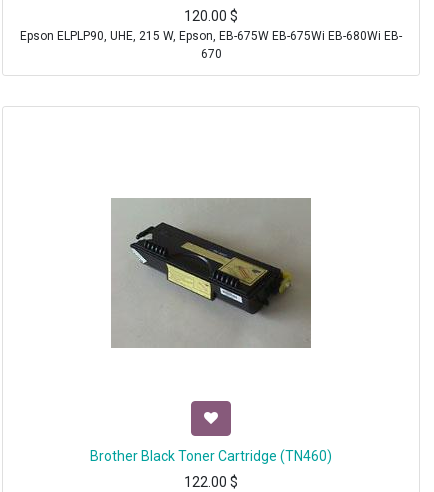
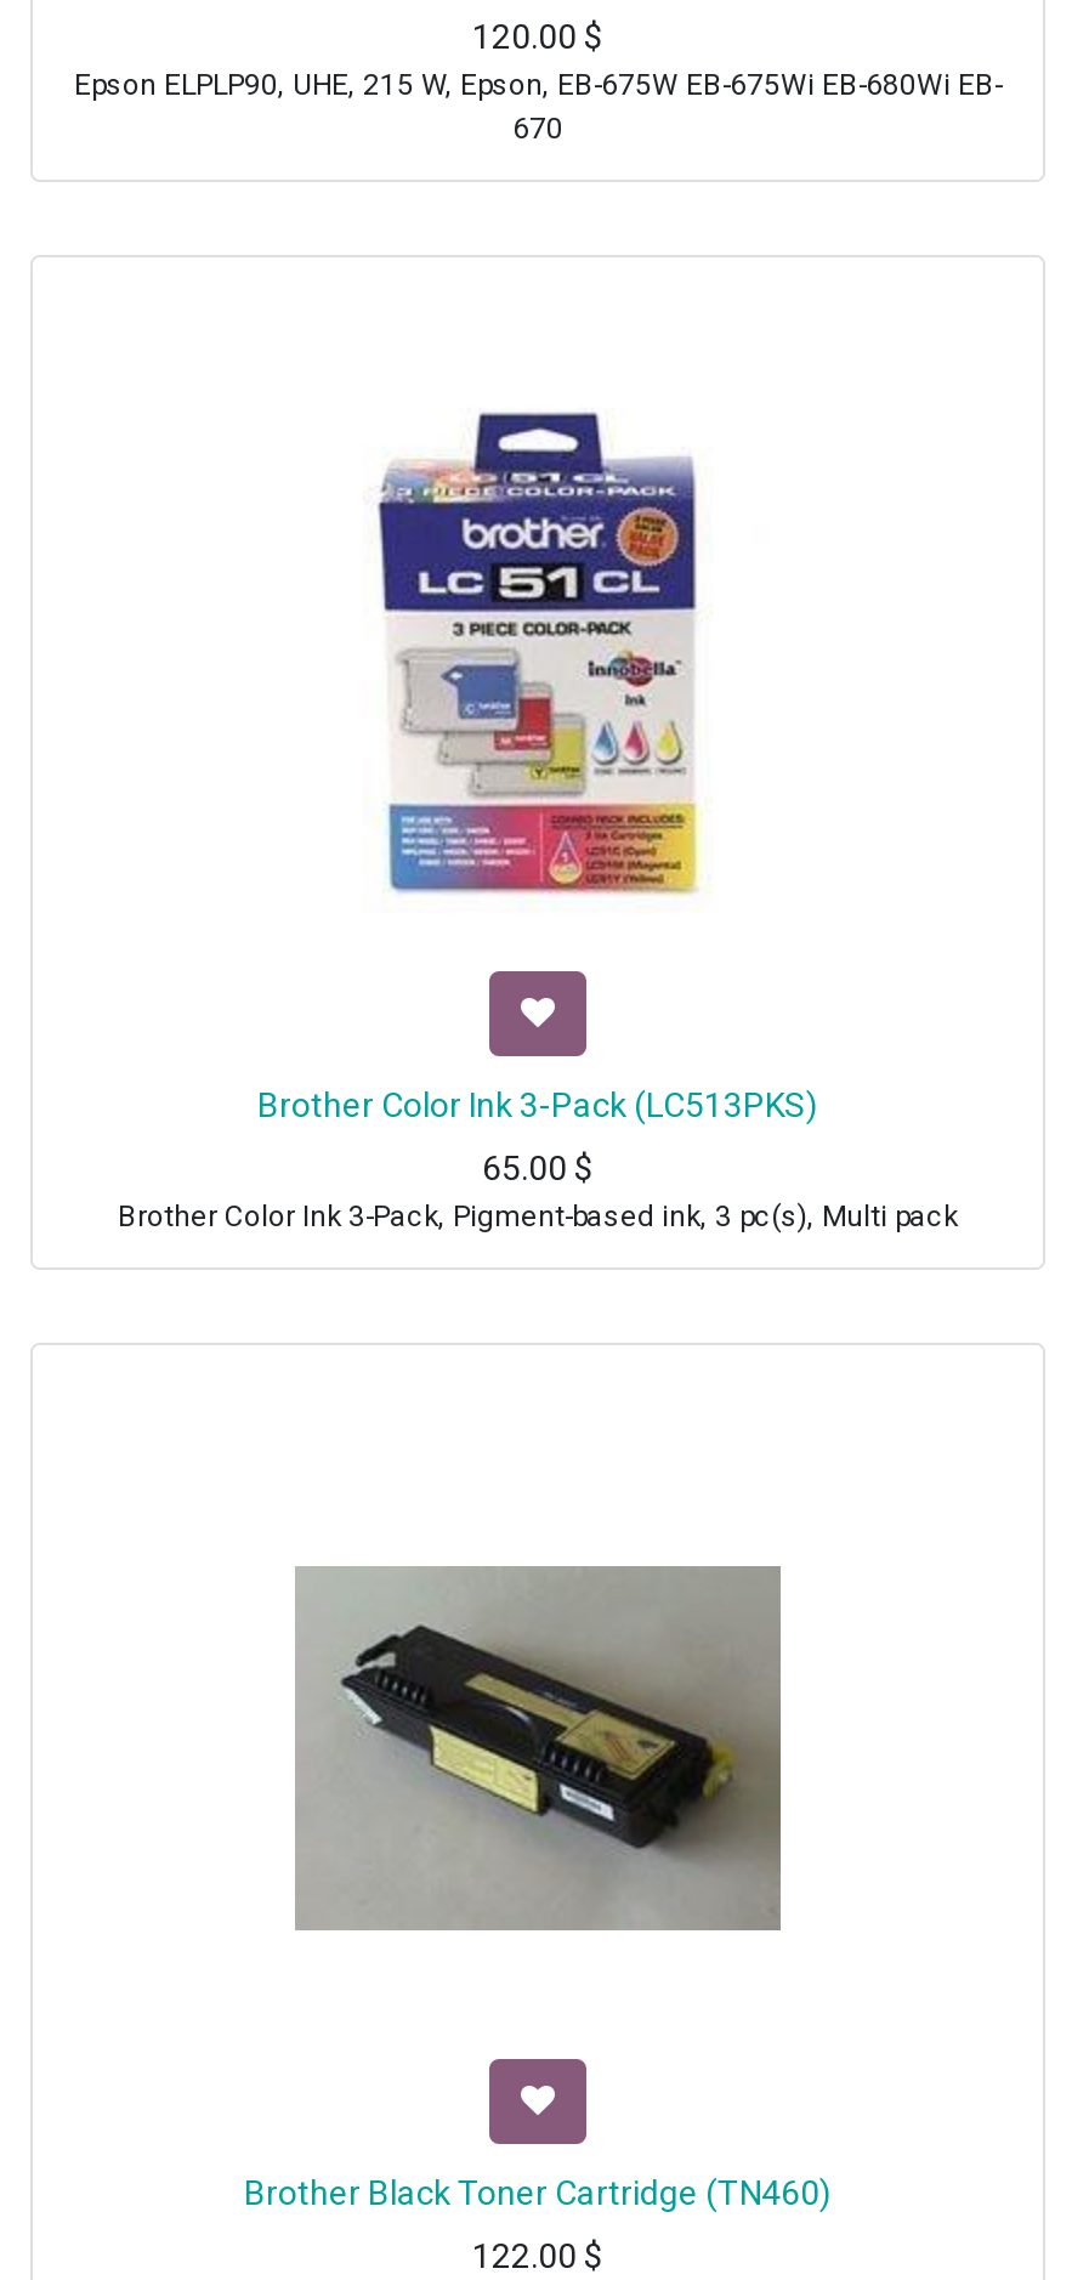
+ Brother Color Ink 3-Pack (LC513PKS)
+ 65.00 $
+ Brother Color Ink 3-Pack, Pigment-based ink, 3 pc(s), Multi pack

+ [image]
